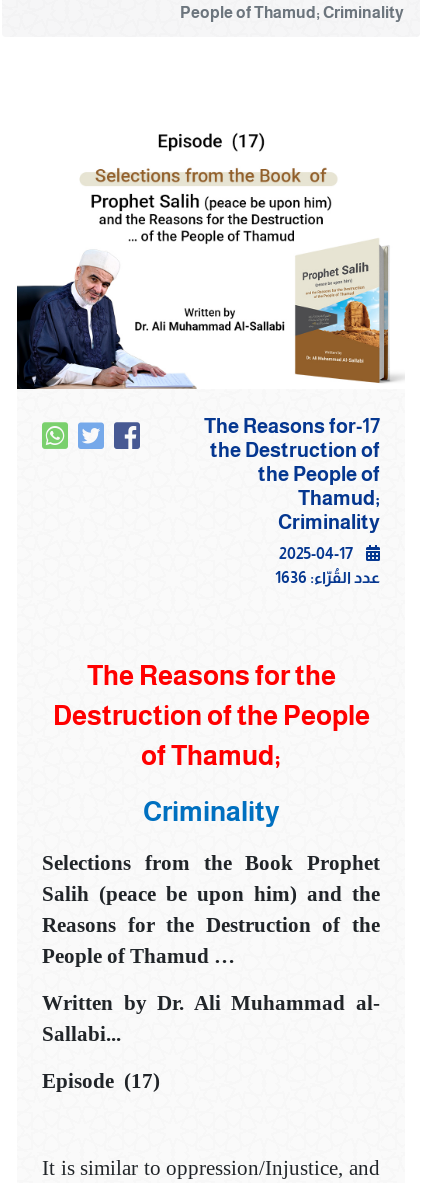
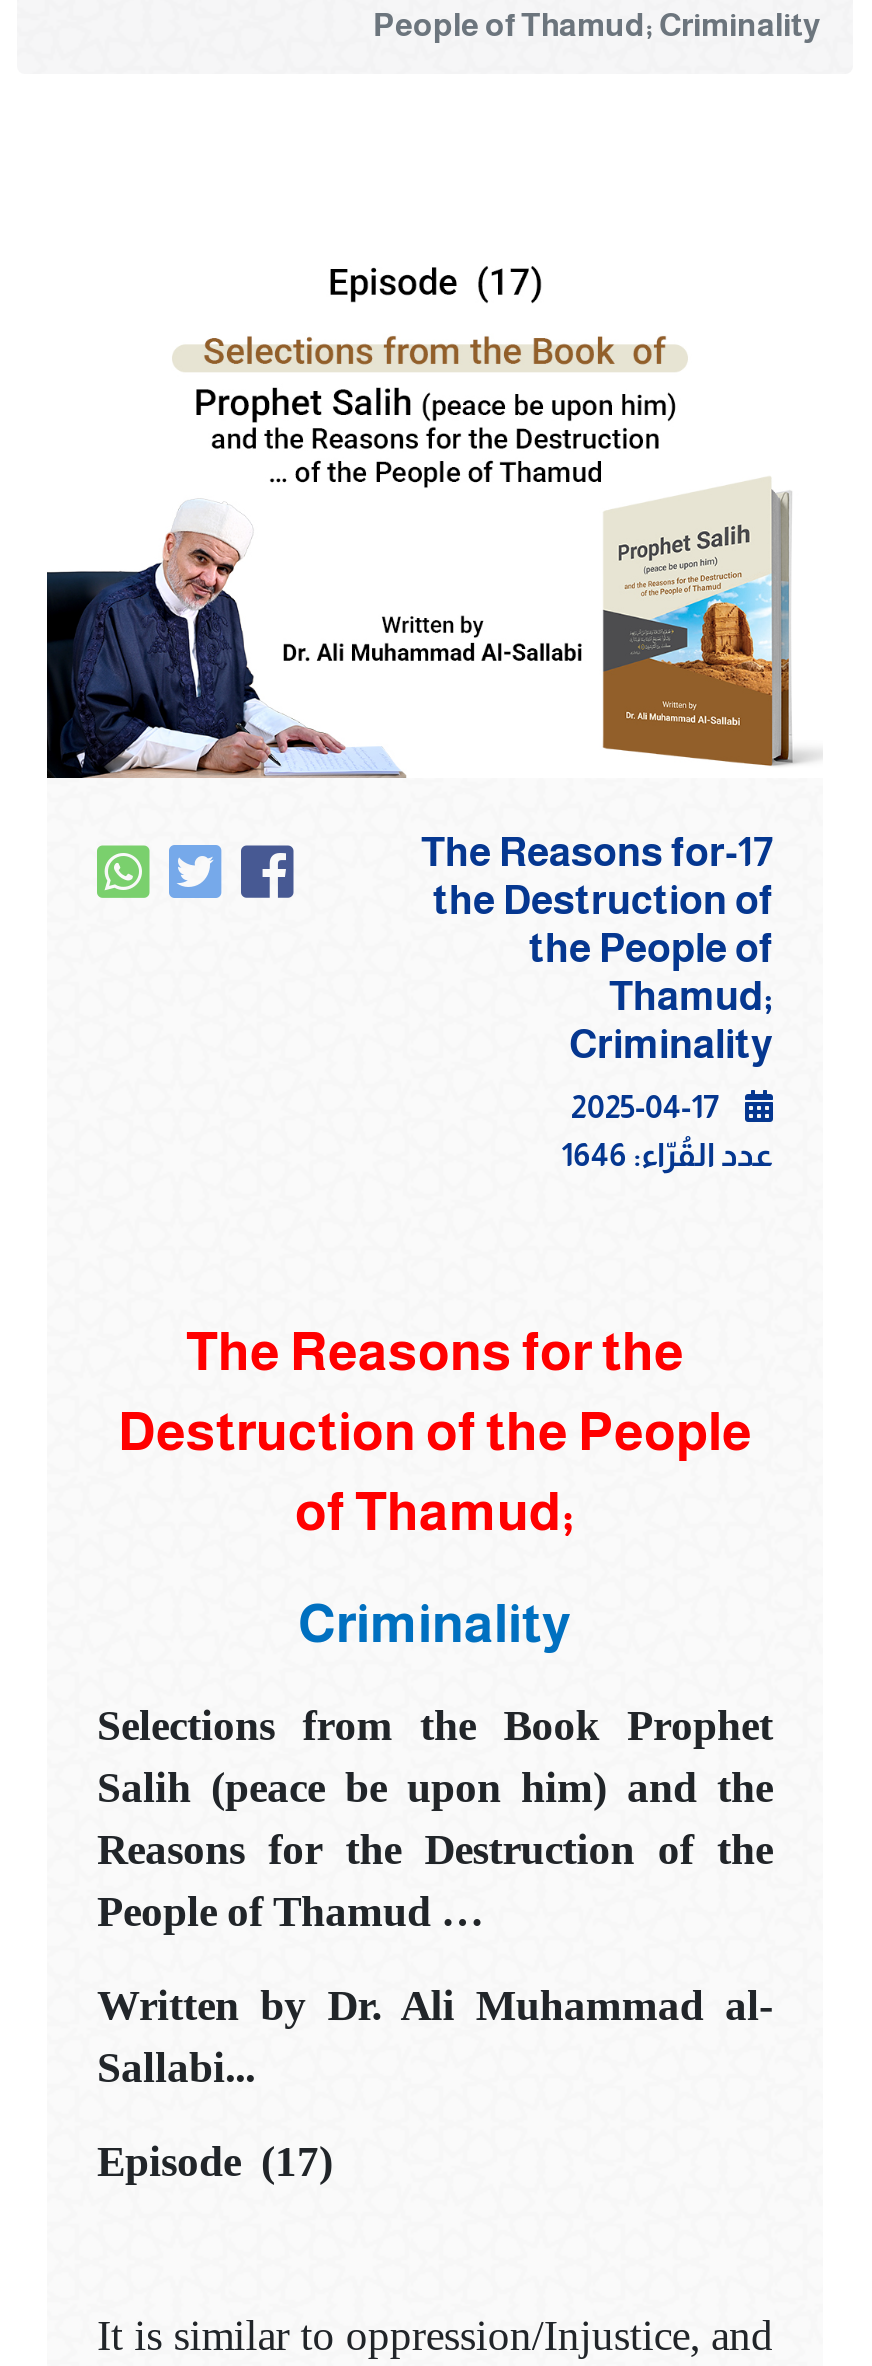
- عدد القُرّاء: 1636
+ عدد القُرّاء: 1646
